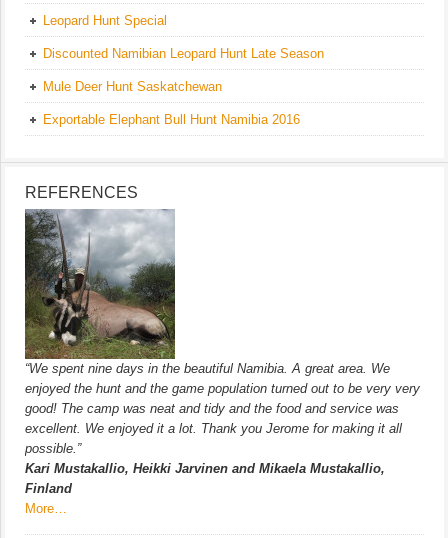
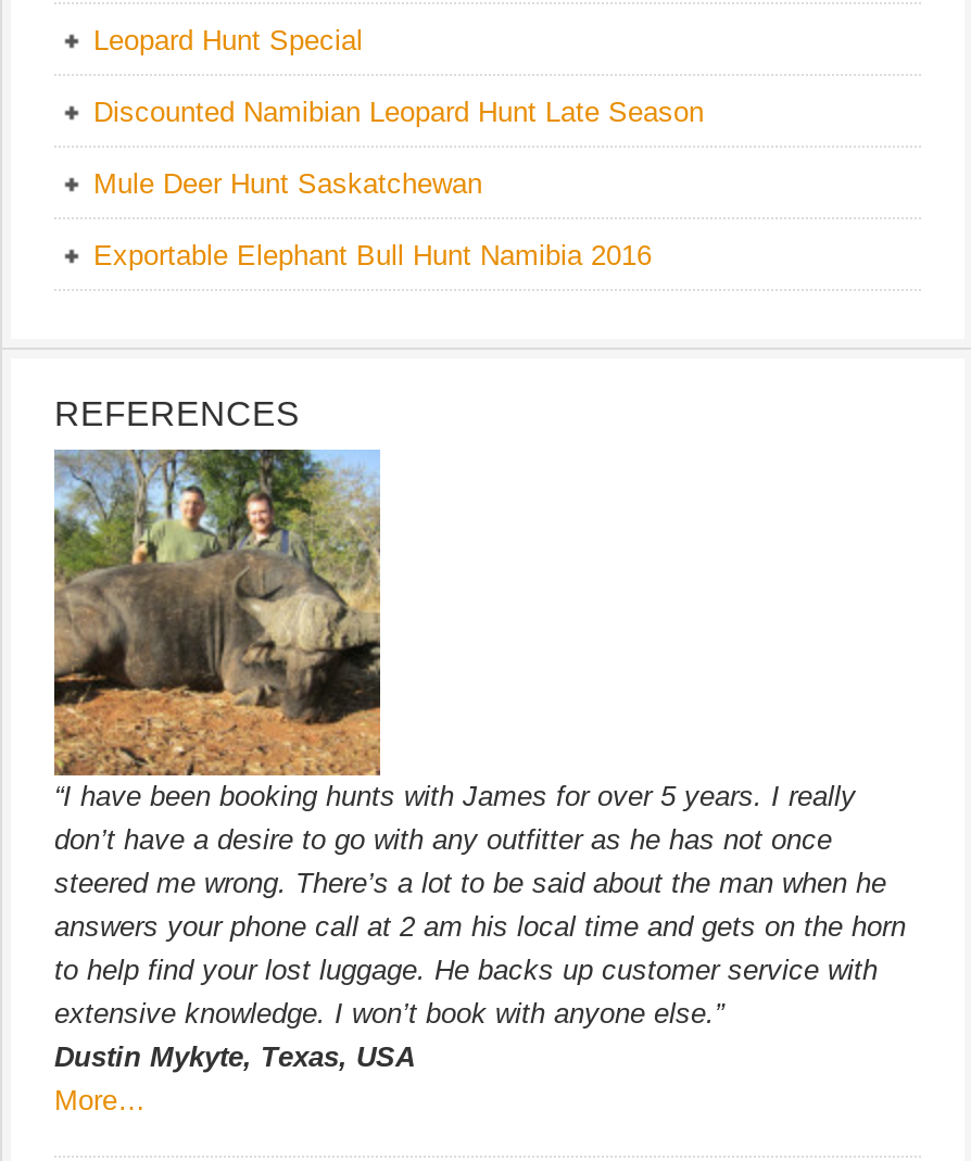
- [image]
- “We spent nine days in the beautiful Namibia. A great area. We
- enjoyed the hunt and the game population turned out to be very very
- good! The camp was neat and tidy and the food and service was
- excellent. We enjoyed it a lot. Thank you Jerome for making it all
- possible.”
- Kari Mustakallio, Heikki Jarvinen and Mikaela Mustakallio,
- Finland
+ [image]
+ “I have been booking hunts with James for over 5 years. I really
+ don’t have a desire to go with any outfitter as he has not once
+ steered me wrong. There’s a lot to be said about the man when he
+ answers your phone call at 2 am his local time and gets on the horn
+ to help find your lost luggage. He backs up customer service with
+ extensive knowledge. I won’t book with anyone else.”
+ Dustin Mykyte, Texas, USA
